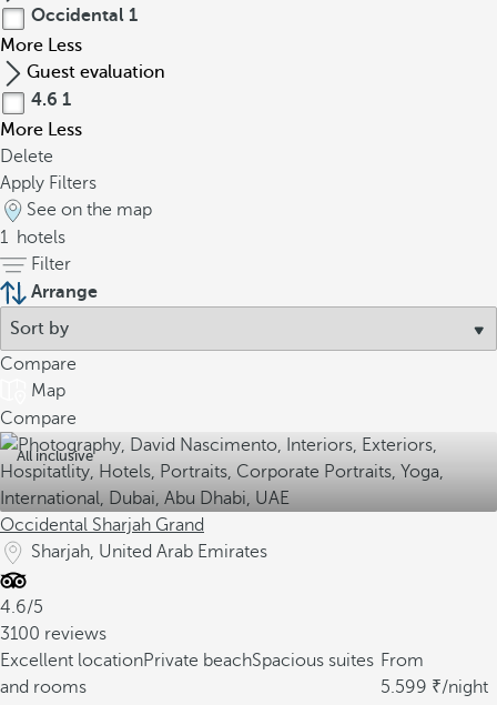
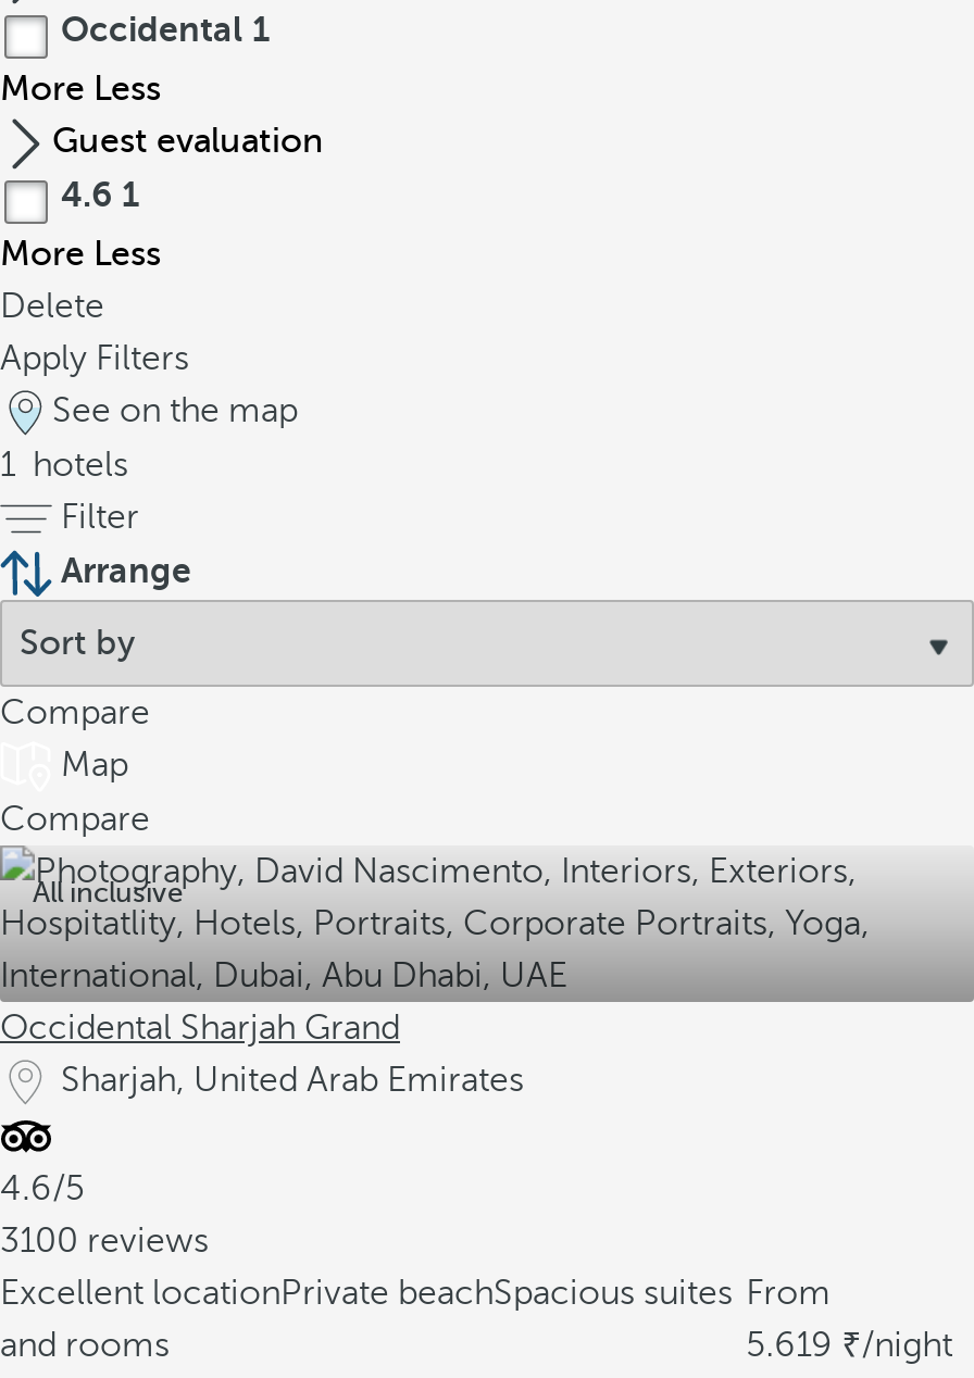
- 5.599 /night
+ 5.619 /night
